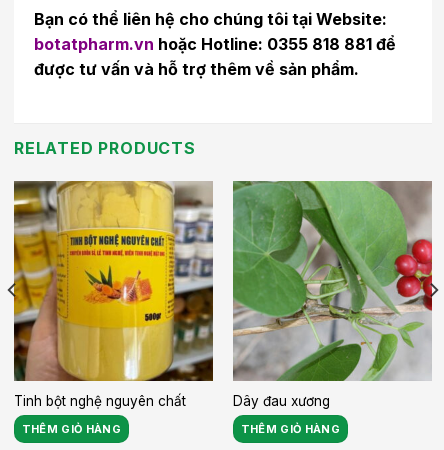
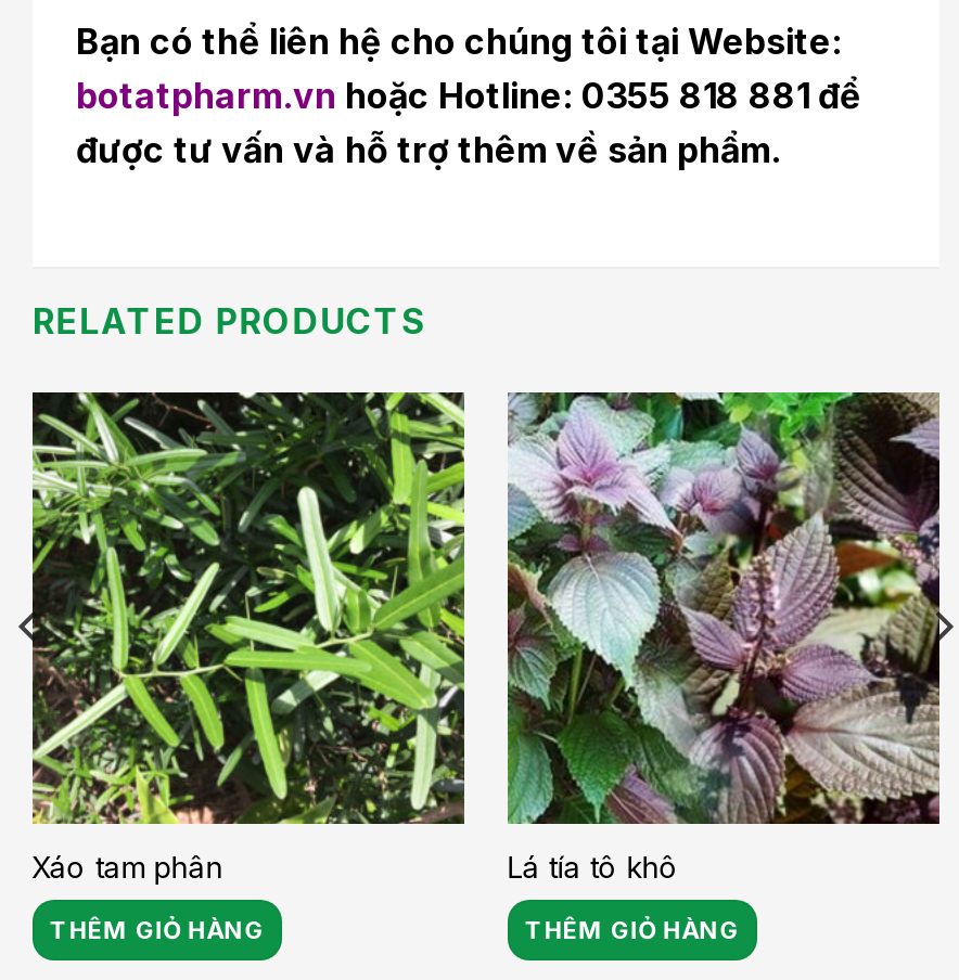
- [image]
- Tinh bột nghệ nguyên chất
+ [image]
+ Xáo tam phân

- [image]
- Dây đau xương
+ [image]
+ Lá tía tô khô
